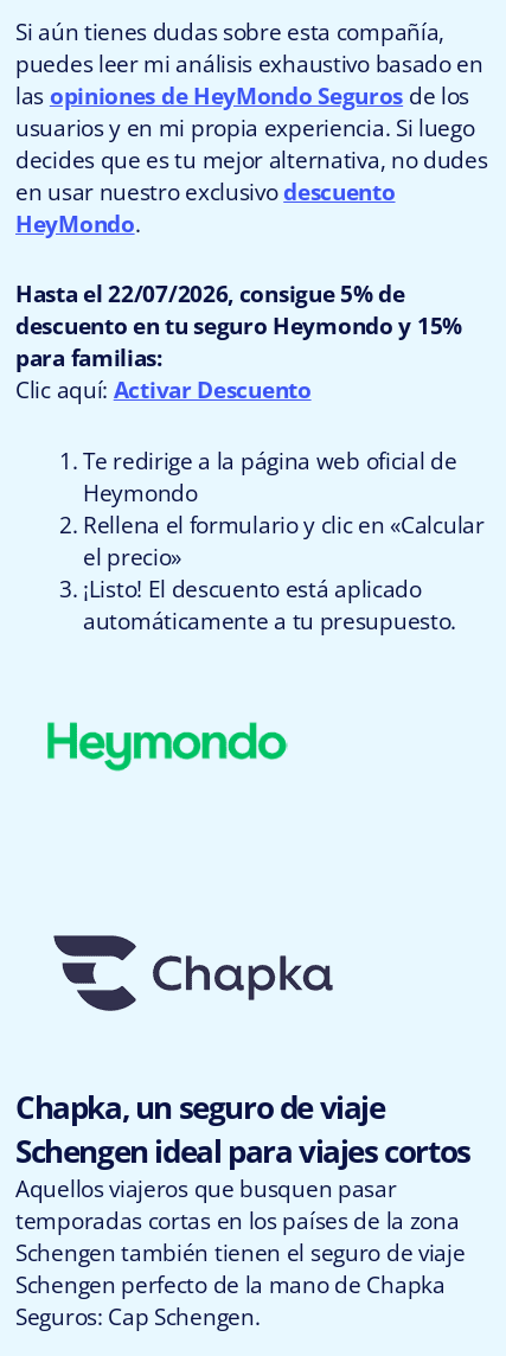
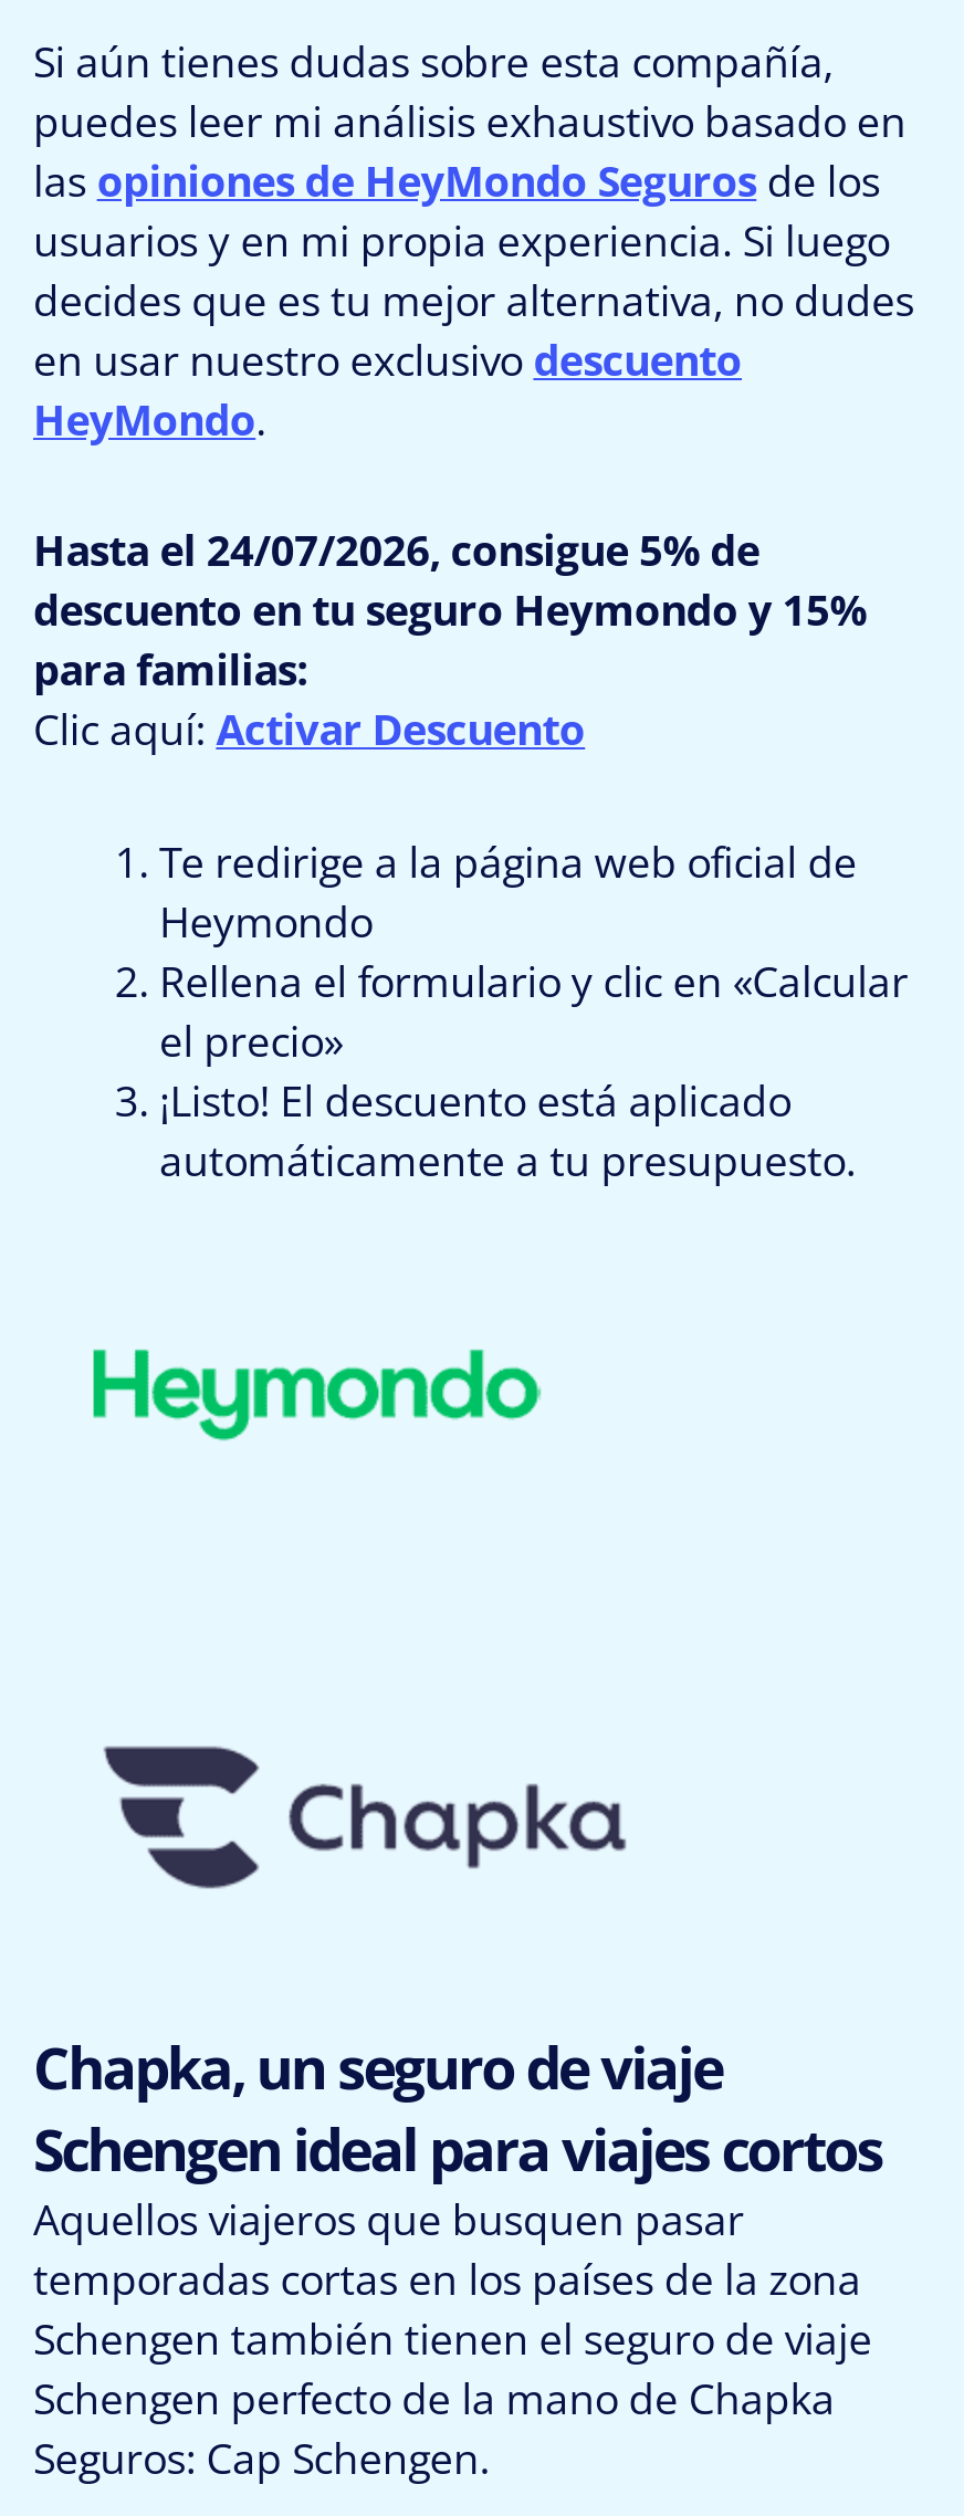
- Hasta el 22/07/2026, consigue 5% de
+ Hasta el 24/07/2026, consigue 5% de
